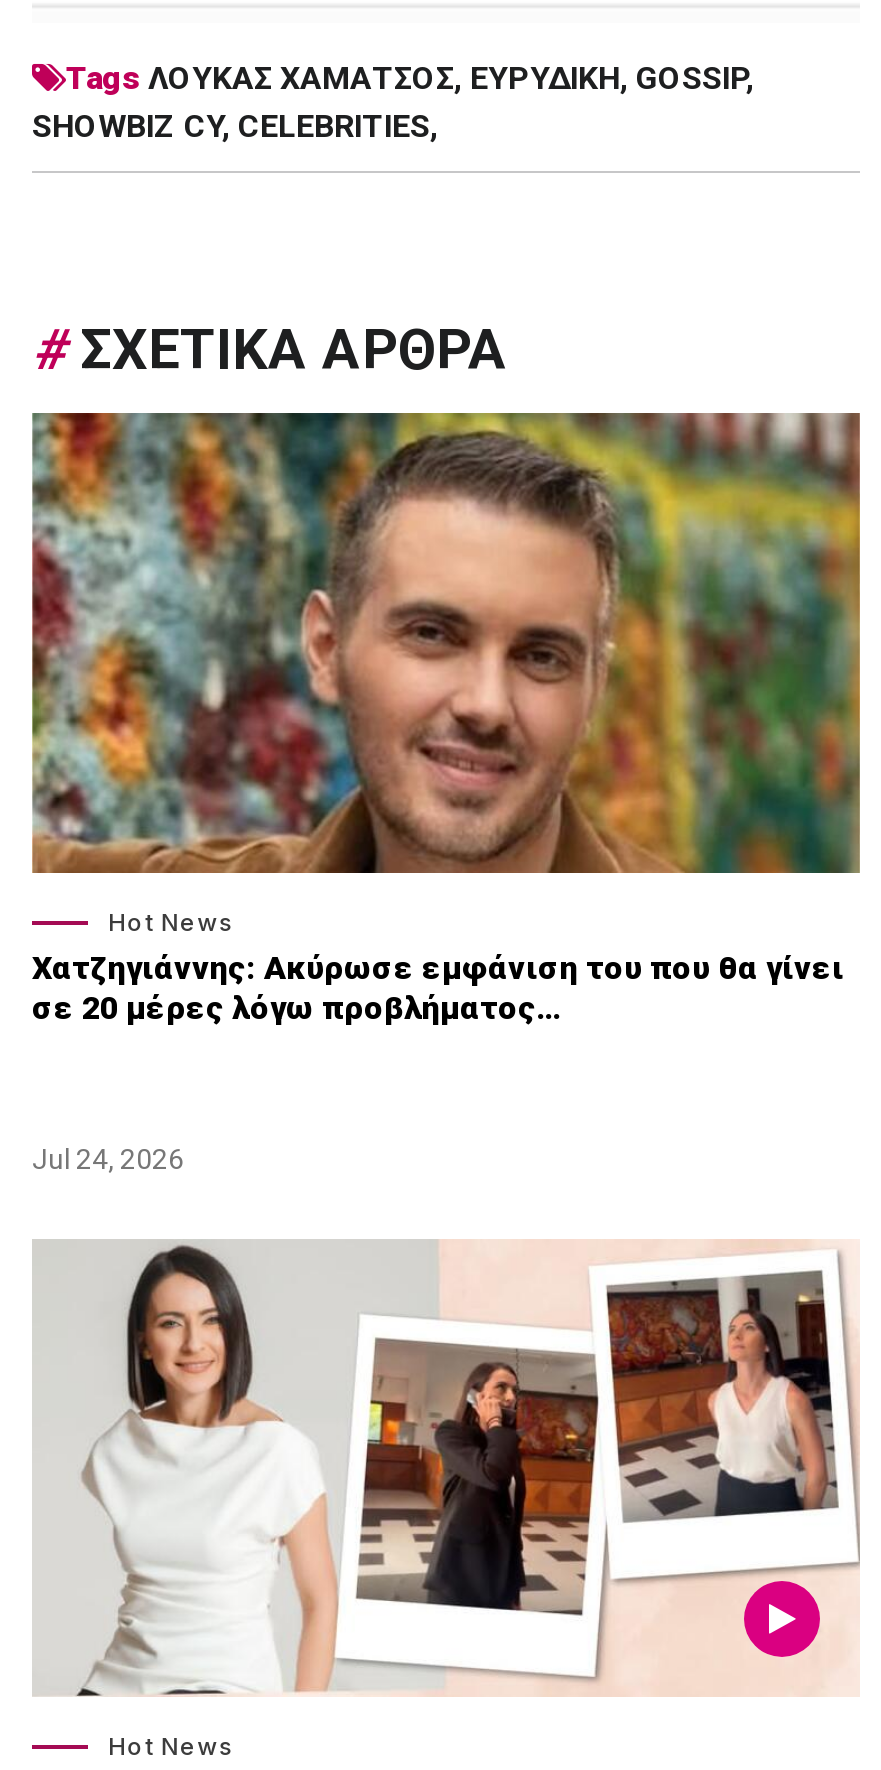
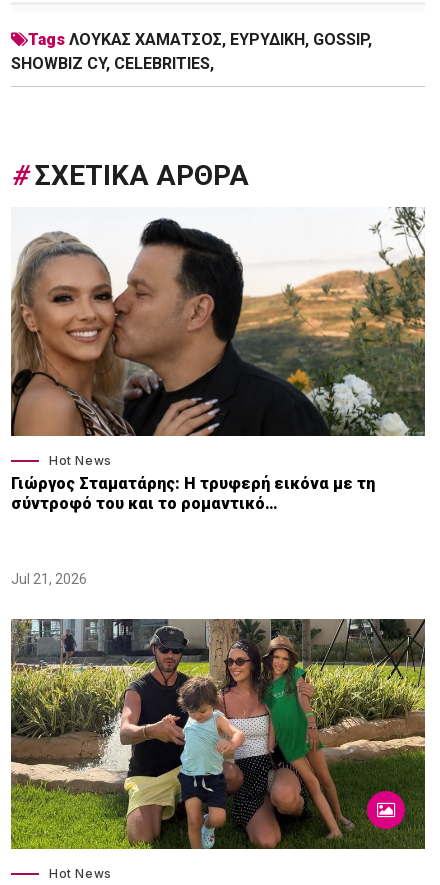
- [image]
- Χατζηγιάννης: Ακύρωσε εμφάνιση του που θα γίνει
- σε 20 μέρες λόγω προβλήματος…
+ [image]
+ Γιώργος Σταματάρης: Η τρυφερή εικόνα με τη
+ σύντροφό του και το ρομαντικό…

- Jul 24, 2026
+ Jul 21, 2026

- [image]
+ [image]
